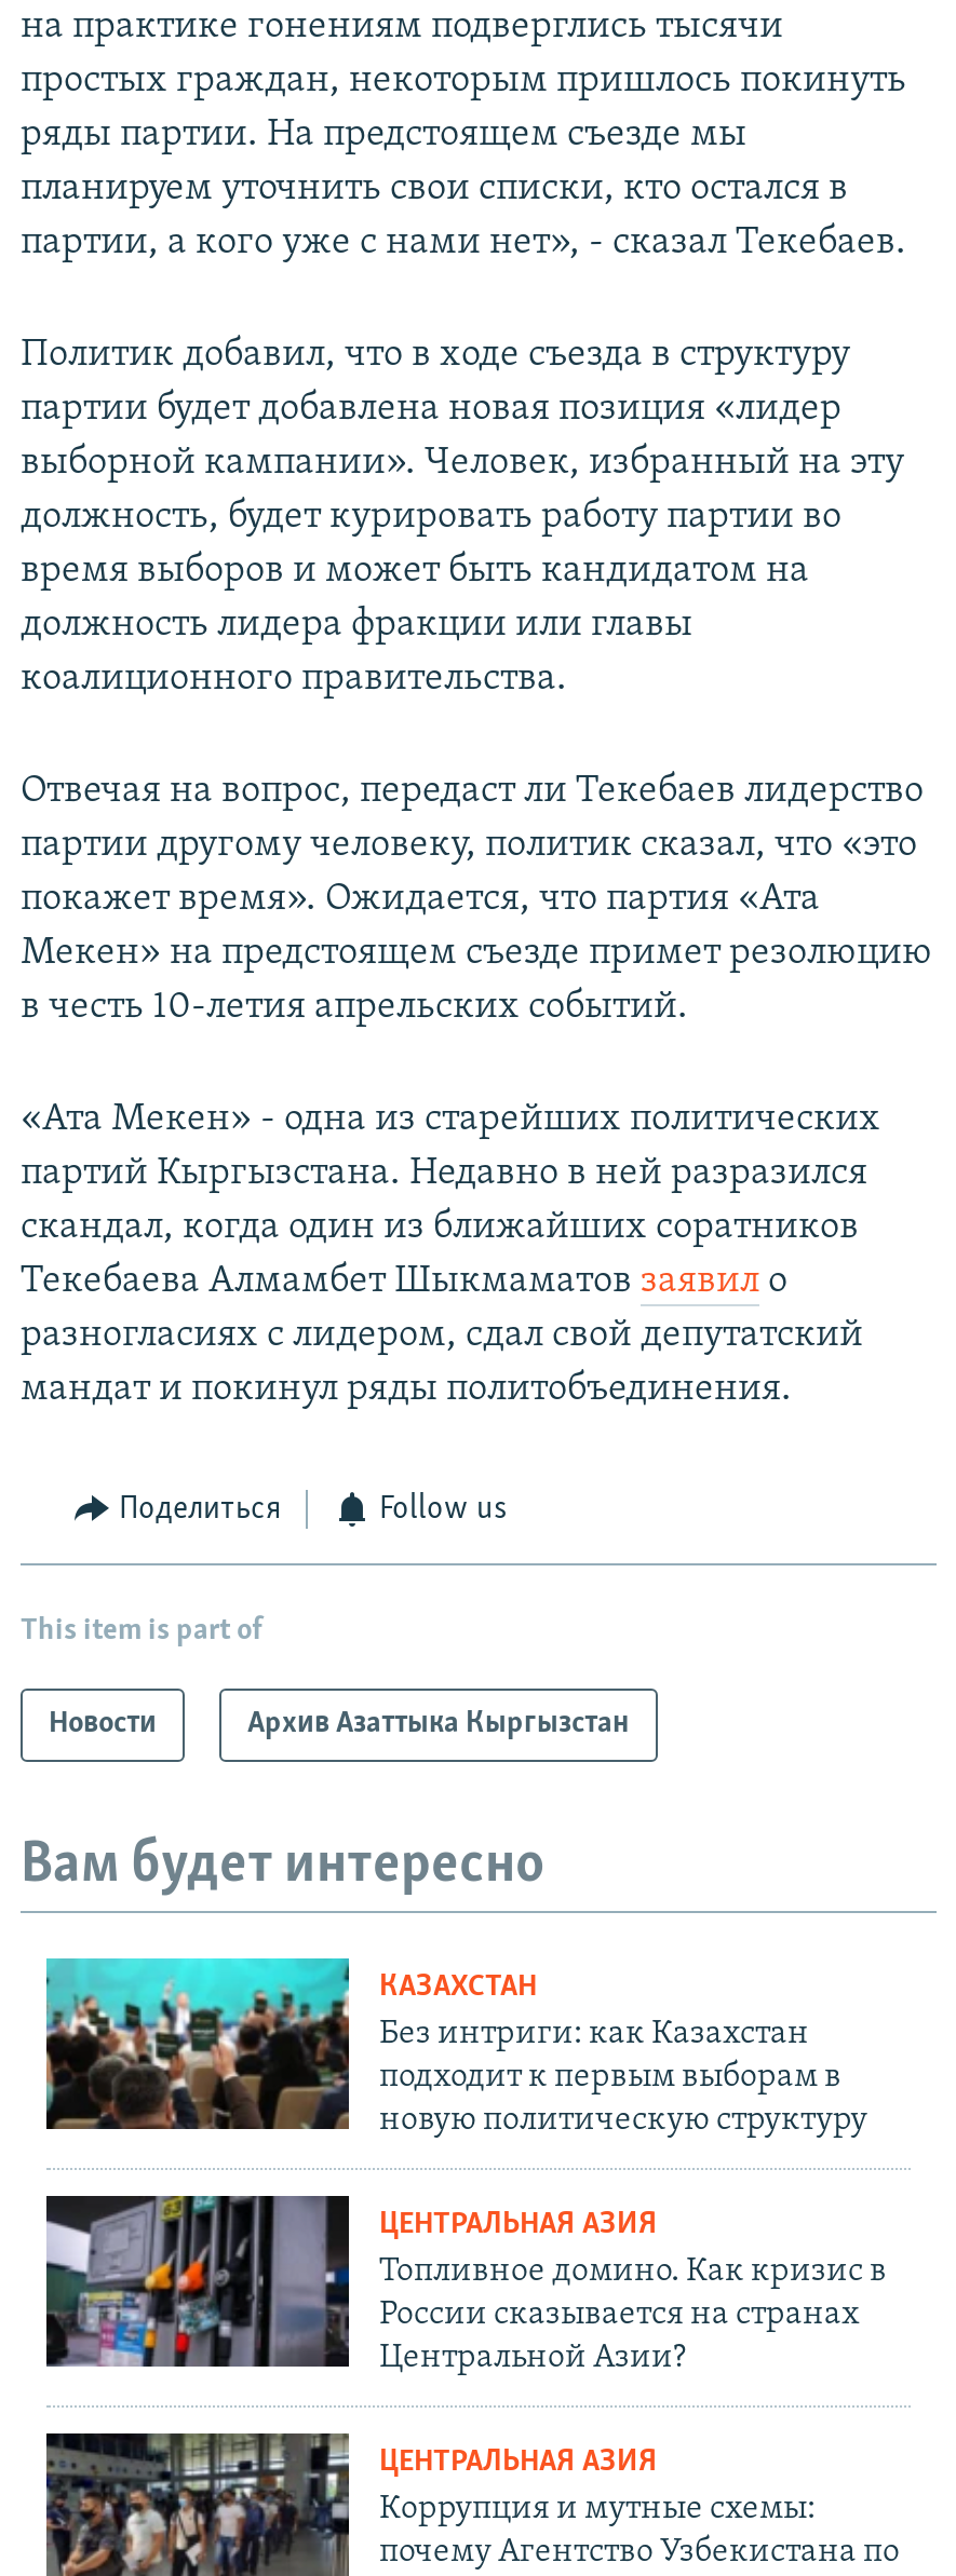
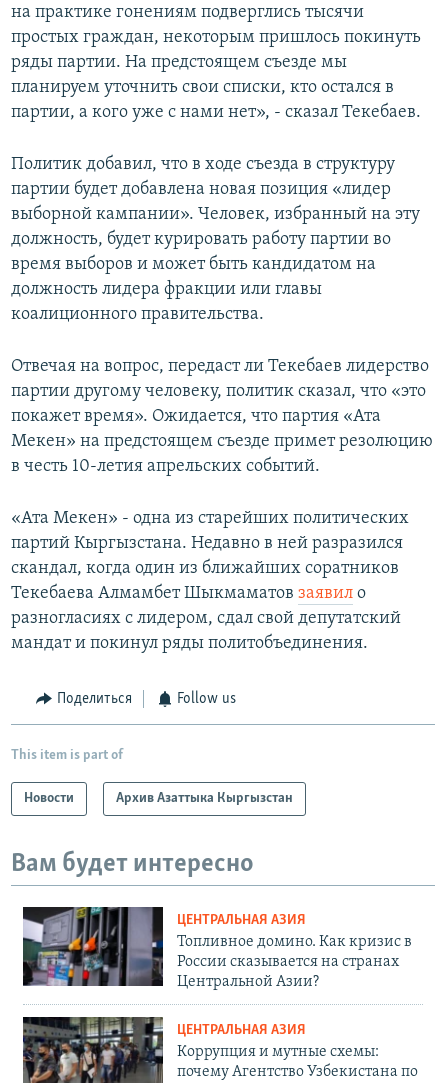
- [image]
- КАЗАХСТАН
- Без интриги: как Казахстан
- подходит к первым выборам в
- новую политическую структуру
